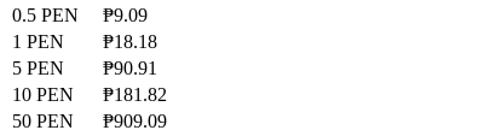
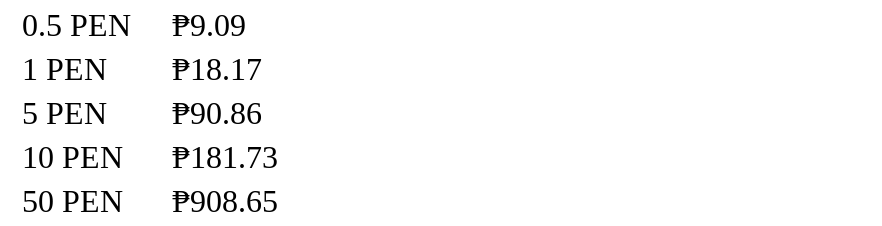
- 1 PEN ₱18.18
+ 1 PEN ₱18.17

- 5 PEN ₱90.91
+ 5 PEN ₱90.86

- 10 PEN ₱181.82
+ 10 PEN ₱181.73

- 50 PEN ₱909.09
+ 50 PEN ₱908.65
